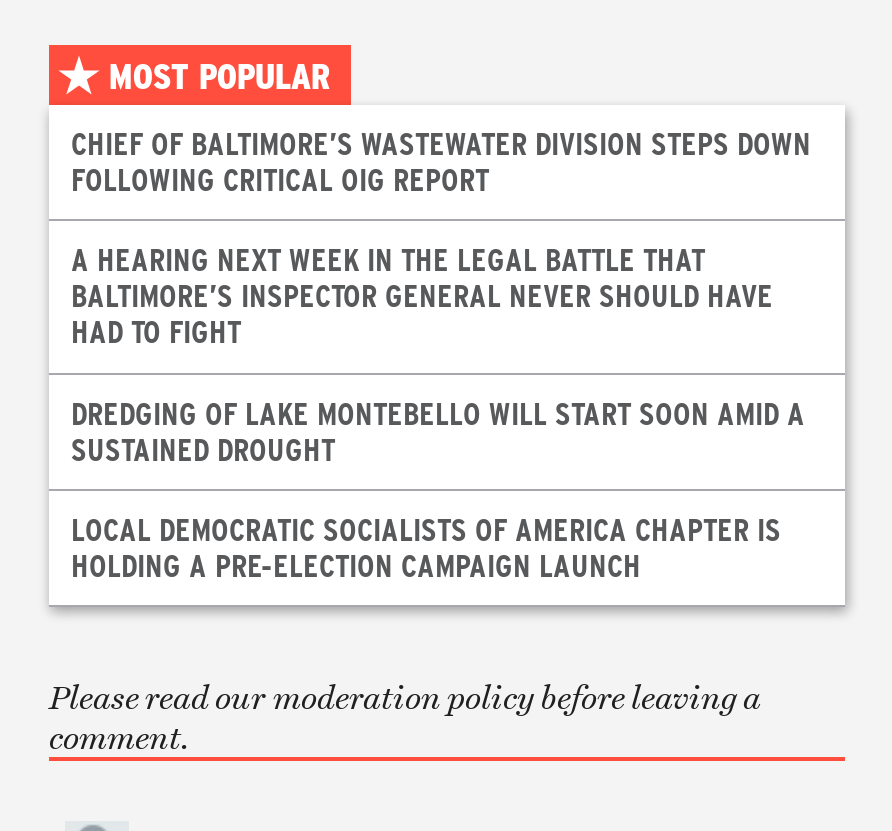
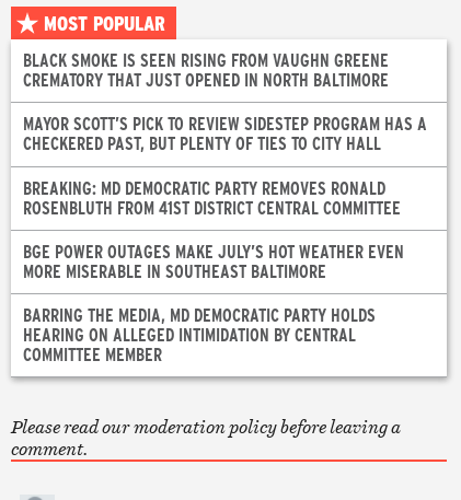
- CHIEF OF BALTIMORE’S WASTEWATER DIVISION STEPS DOWN
- FOLLOWING CRITICAL OIG REPORT
- A HEARING NEXT WEEK IN THE LEGAL BATTLE THAT
- BALTIMORE’S INSPECTOR GENERAL NEVER SHOULD HAVE
- HAD TO FIGHT
- DREDGING OF LAKE MONTEBELLO WILL START SOON AMID A
- SUSTAINED DROUGHT
- LOCAL DEMOCRATIC SOCIALISTS OF AMERICA CHAPTER IS
- HOLDING A PRE-ELECTION CAMPAIGN LAUNCH
+ BLACK SMOKE IS SEEN RISING FROM VAUGHN GREENE
+ CREMATORY THAT JUST OPENED IN NORTH BALTIMORE
+ MAYOR SCOTT’S PICK TO REVIEW SIDESTEP PROGRAM HAS A
+ CHECKERED PAST, BUT PLENTY OF TIES TO CITY HALL
+ BREAKING: MD DEMOCRATIC PARTY REMOVES RONALD
+ ROSENBLUTH FROM 41ST DISTRICT CENTRAL COMMITTEE
+ BGE POWER OUTAGES MAKE JULY’S HOT WEATHER EVEN
+ MORE MISERABLE IN SOUTHEAST BALTIMORE
+ BARRING THE MEDIA, MD DEMOCRATIC PARTY HOLDS
+ HEARING ON ALLEGED INTIMIDATION BY CENTRAL
+ COMMITTEE MEMBER
